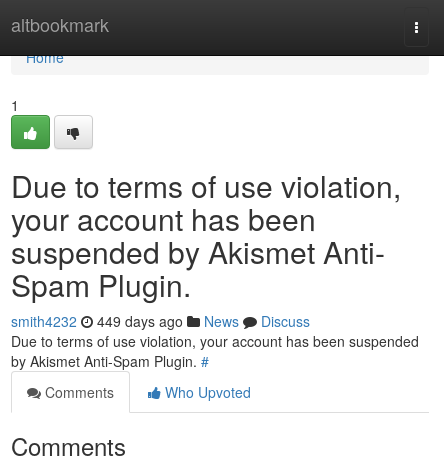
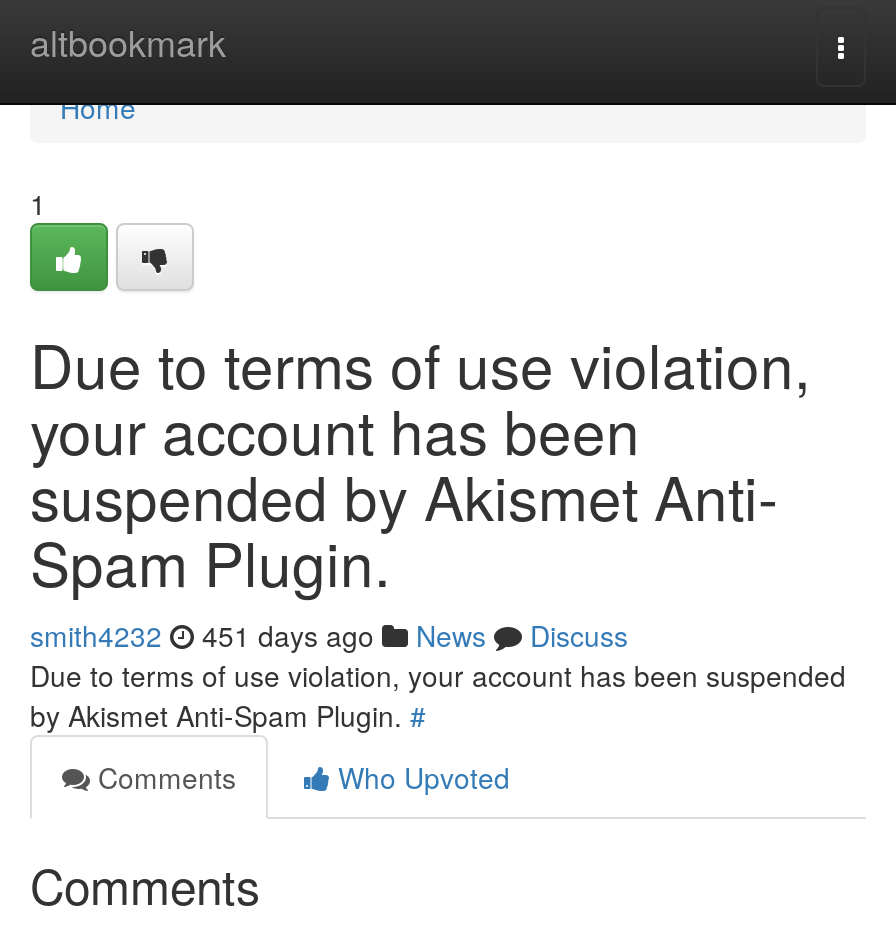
- smith4232 449 days ago News Discuss
+ smith4232 451 days ago News Discuss
